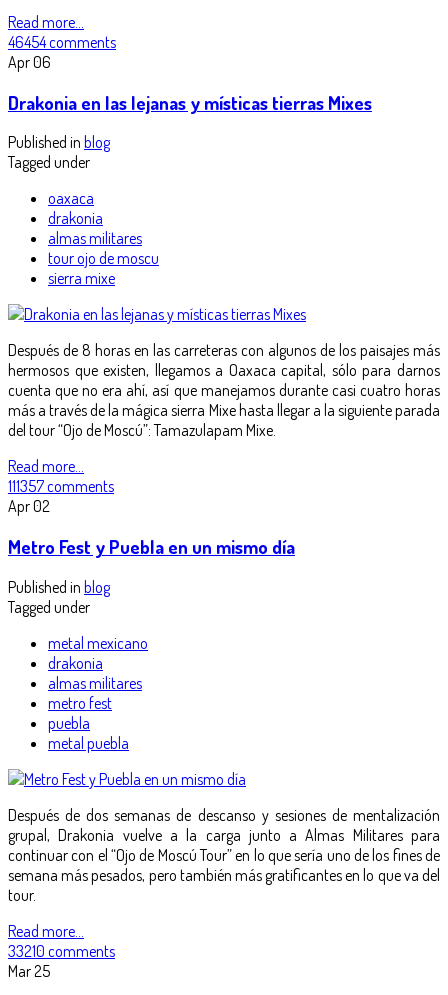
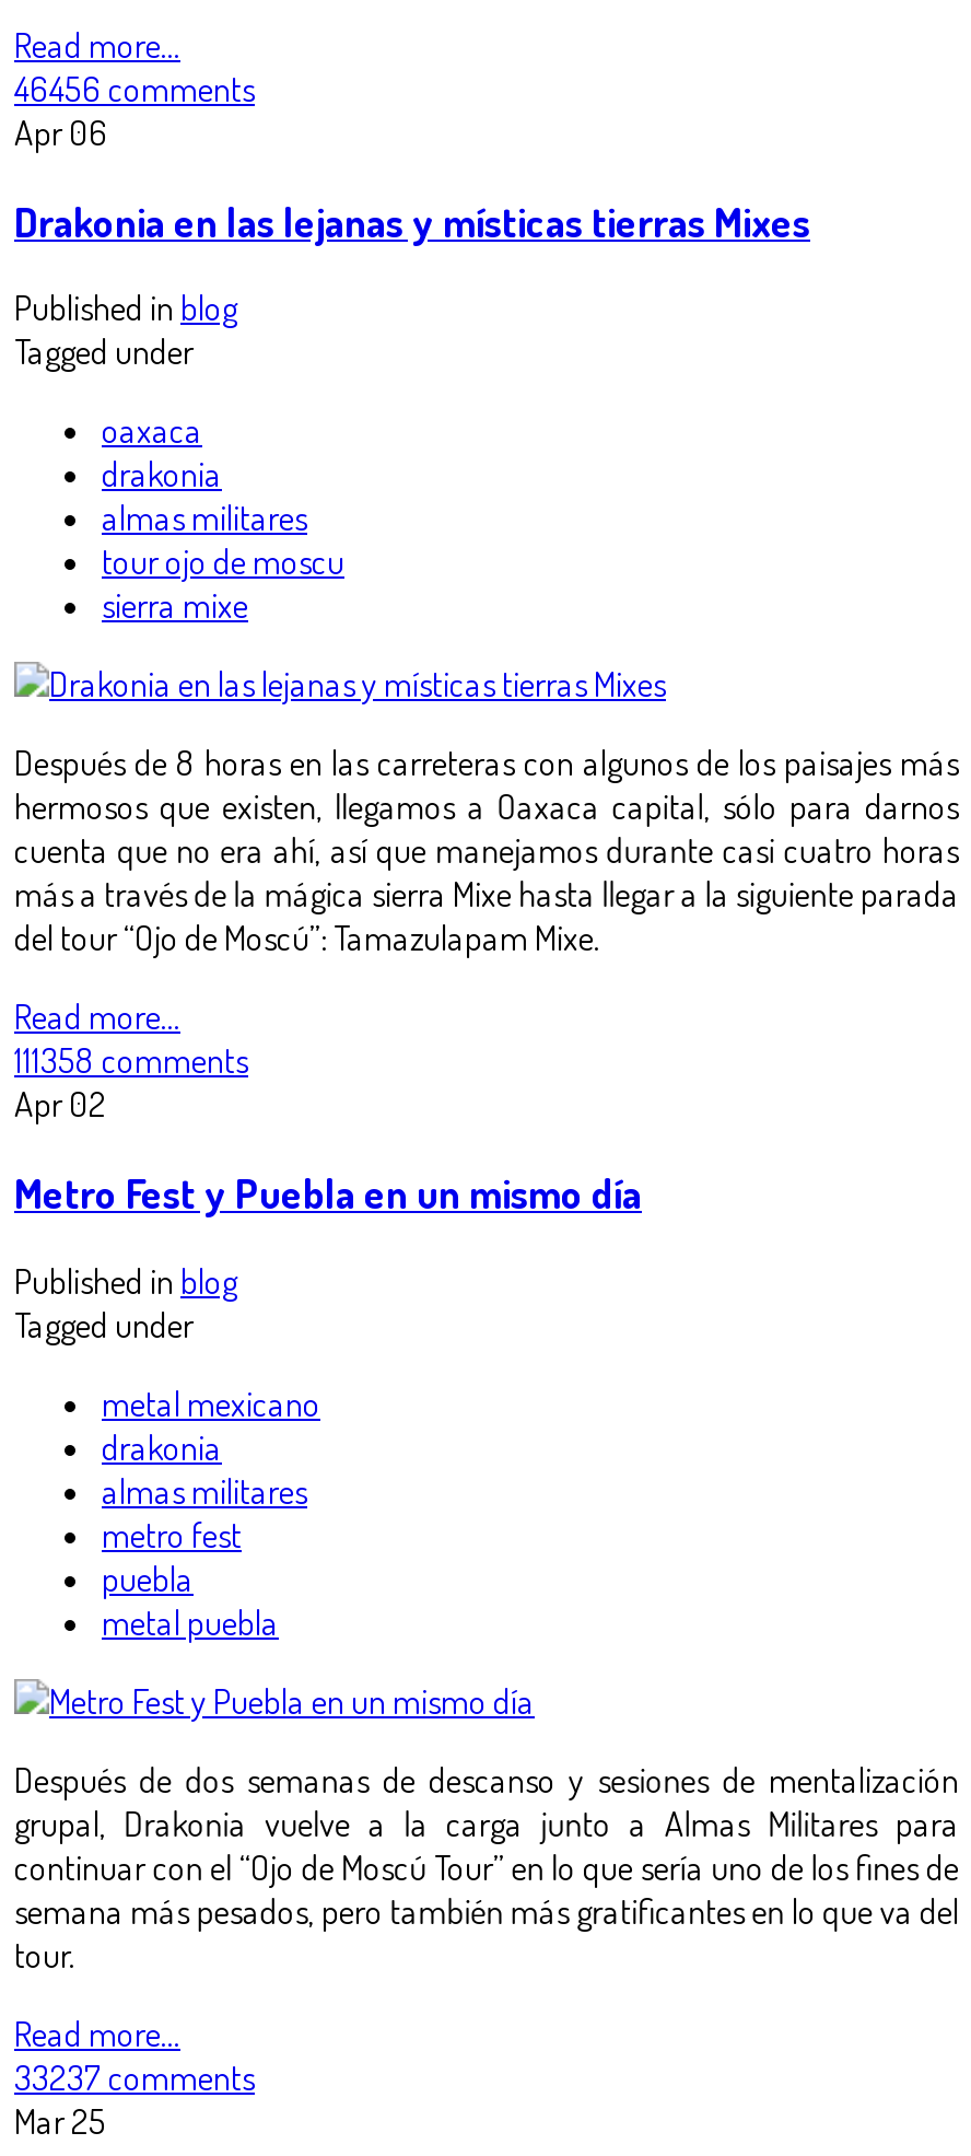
- 46454 comments
+ 46456 comments

- 111357 comments
+ 111358 comments

- 33210 comments
+ 33237 comments
